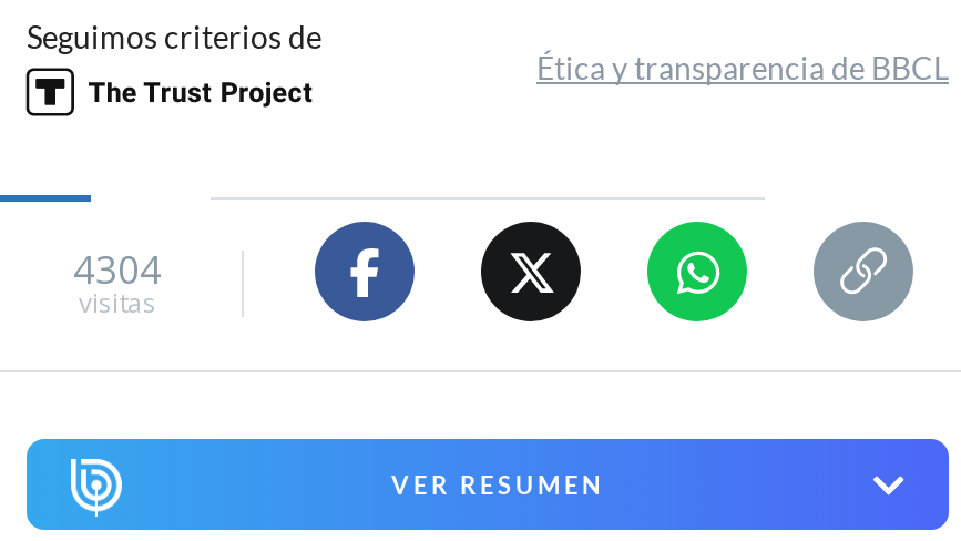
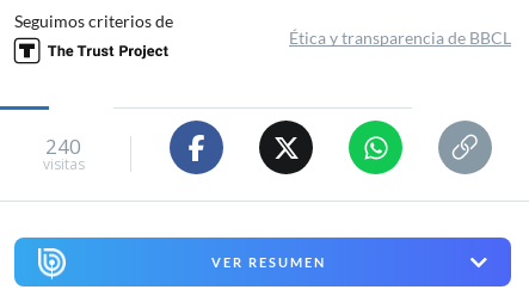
- 4304
+ 240
